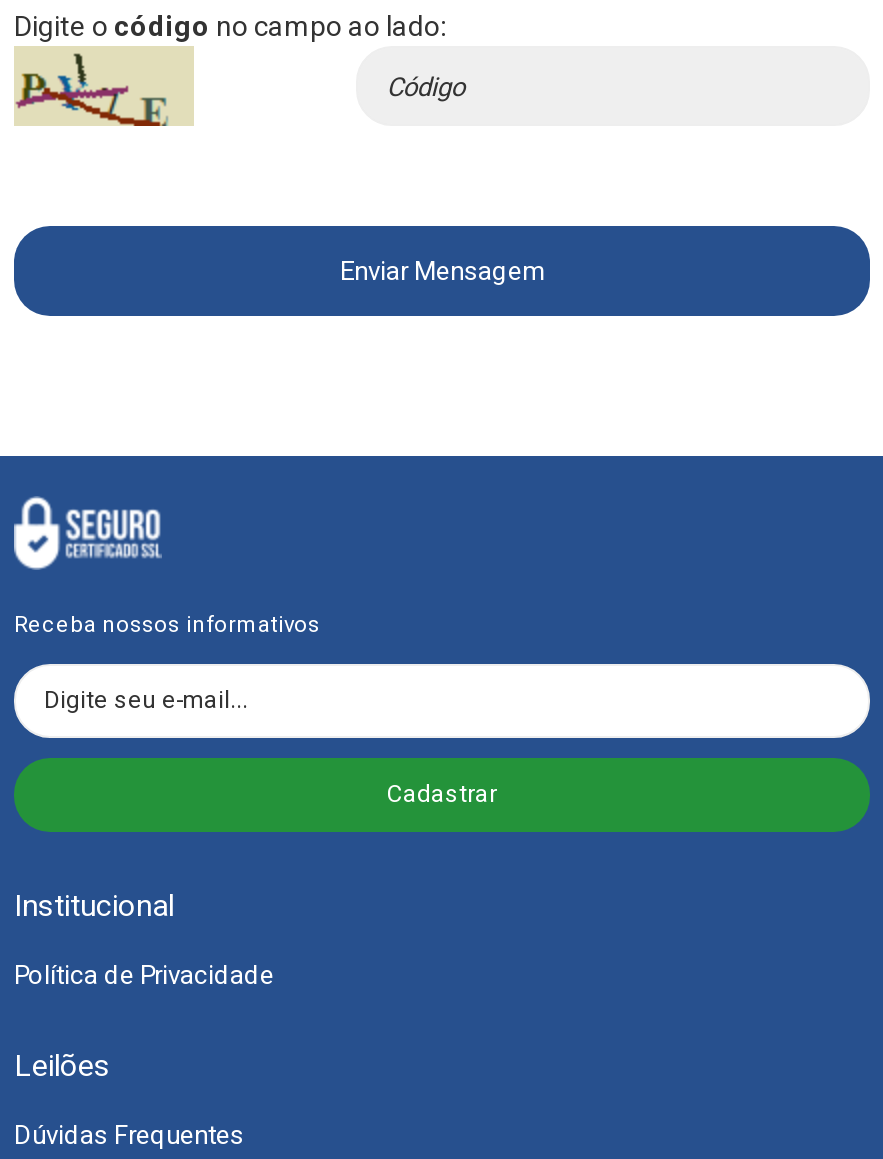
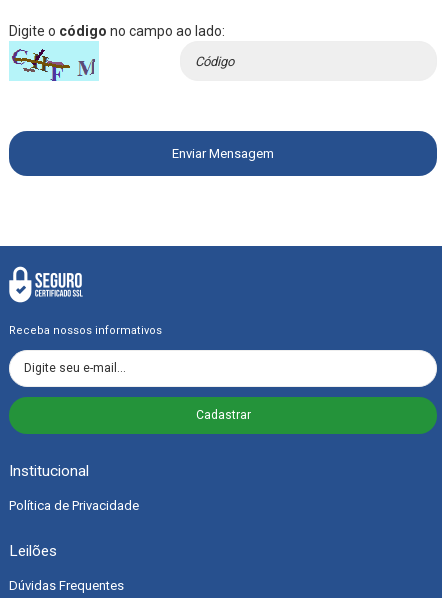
- [image]
+ [image]
